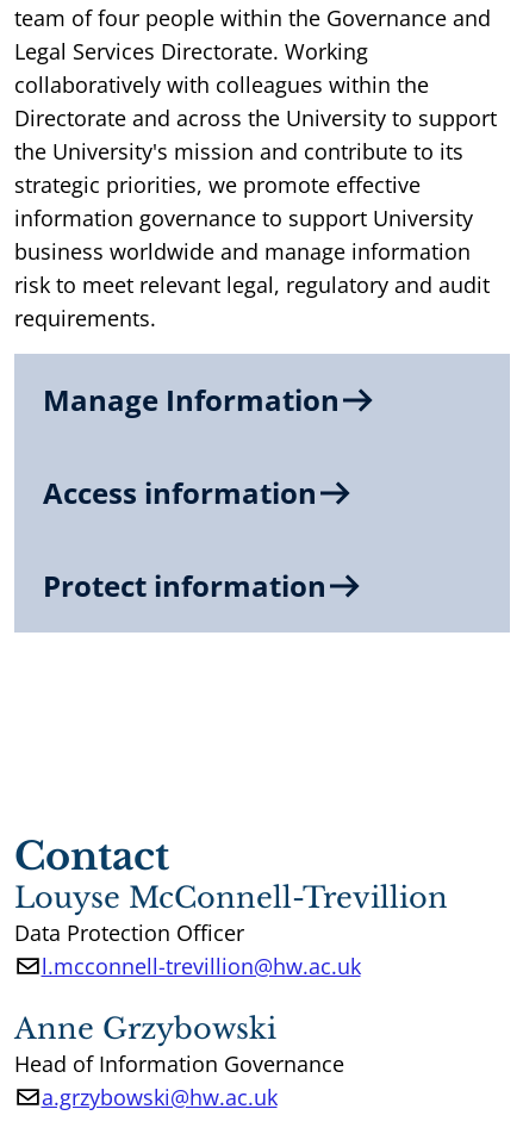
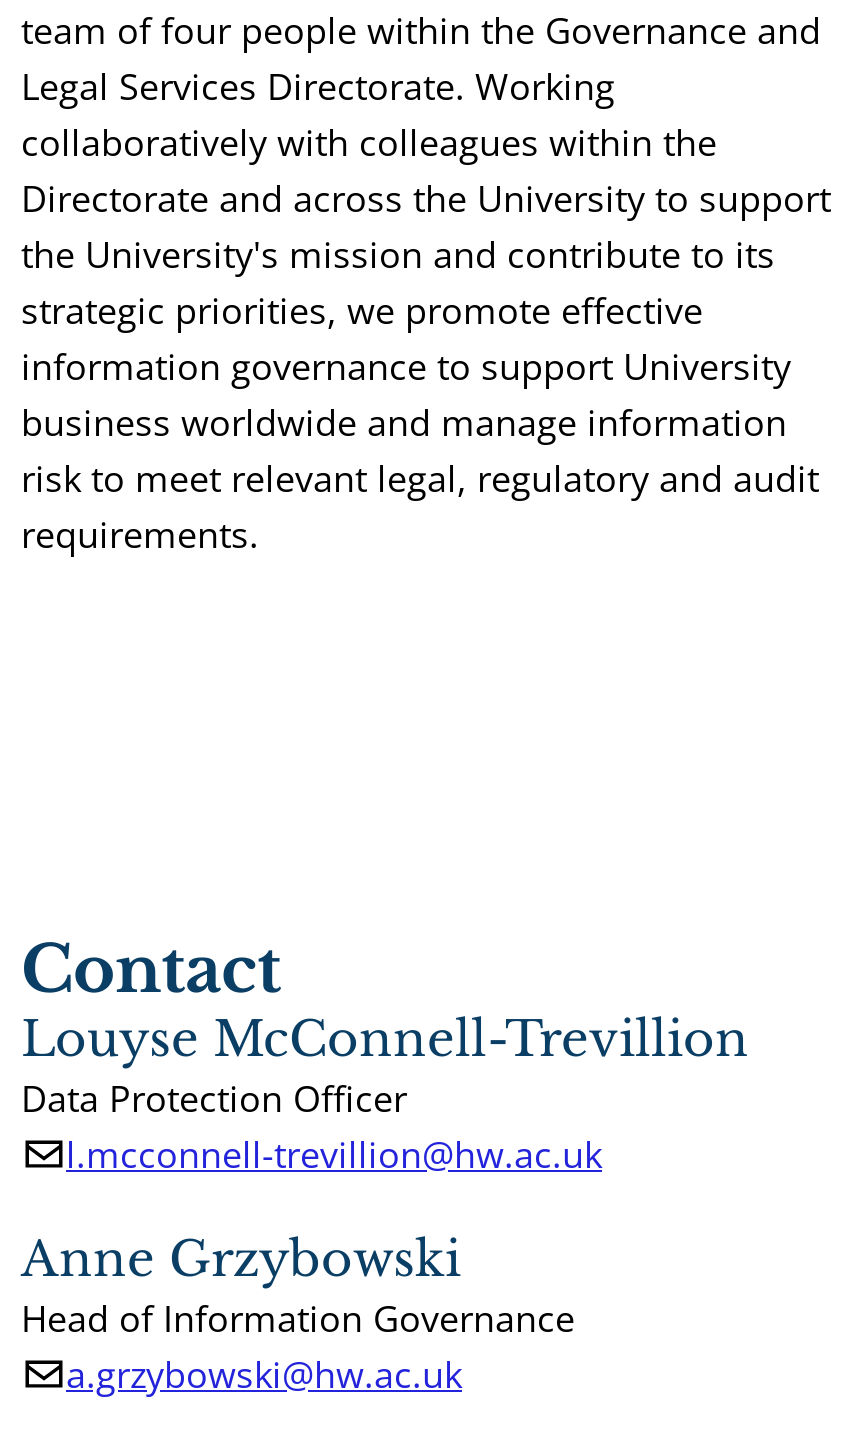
- [image]
- Manage Information
- Access information
- Protect information
